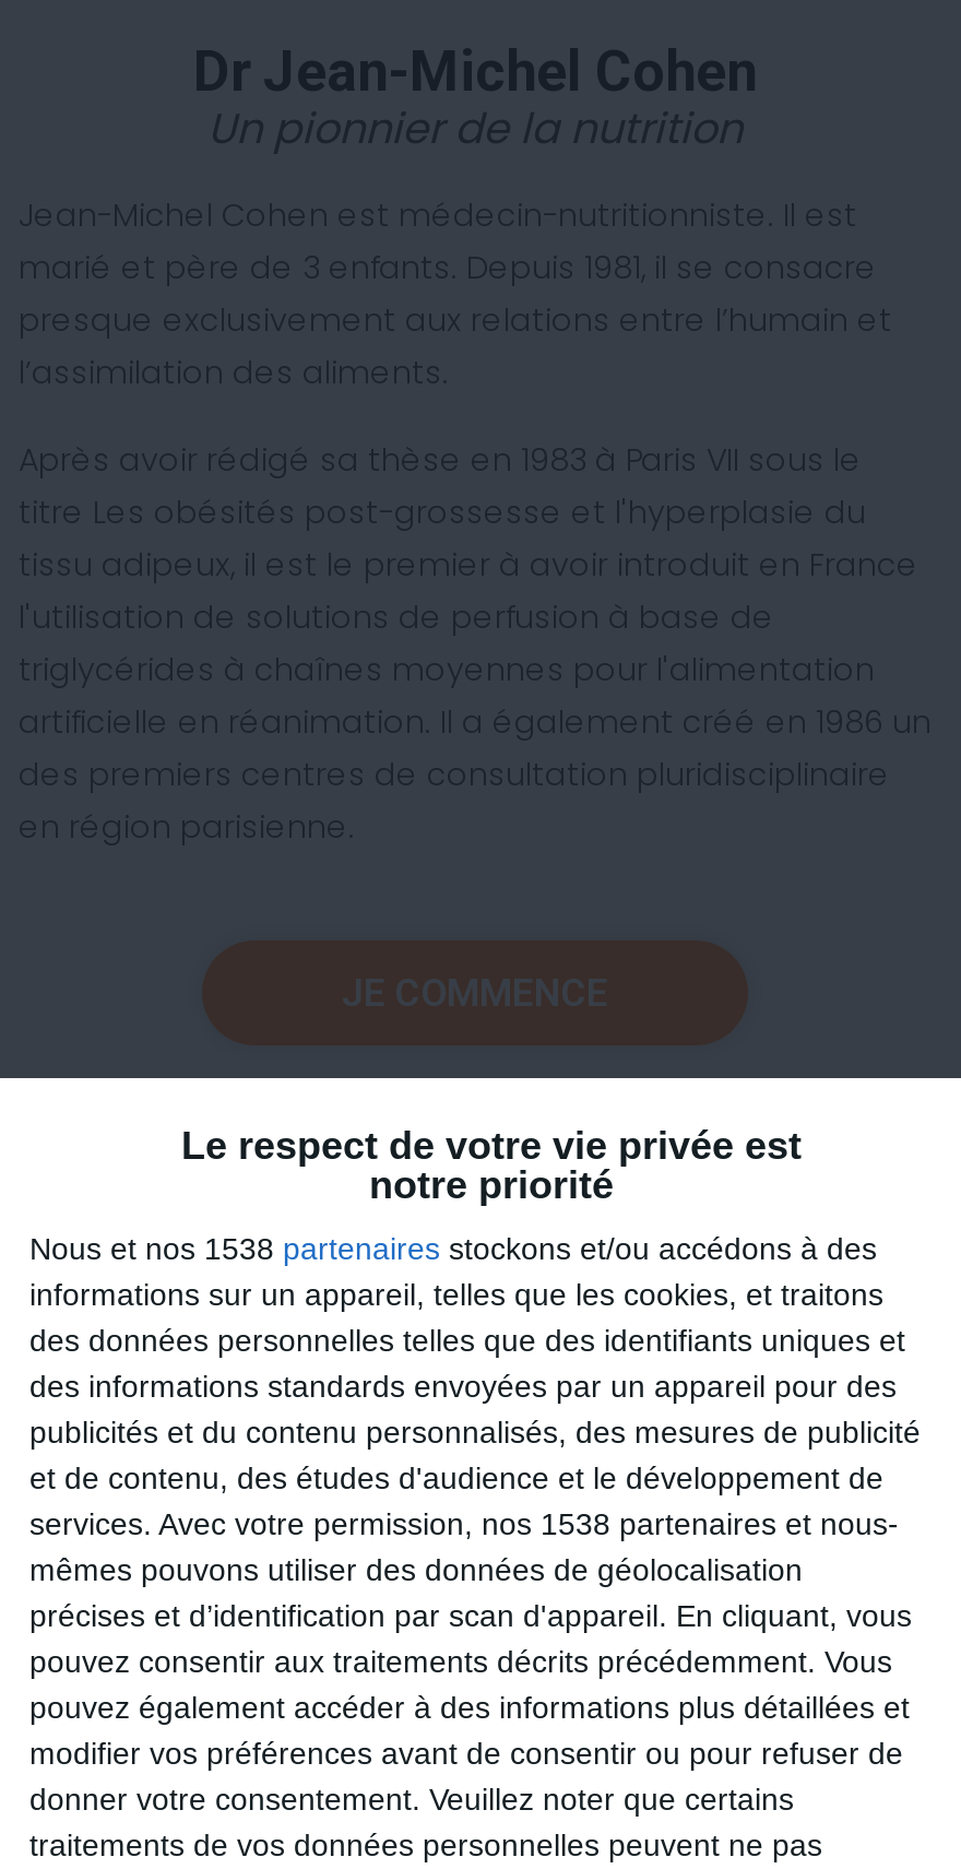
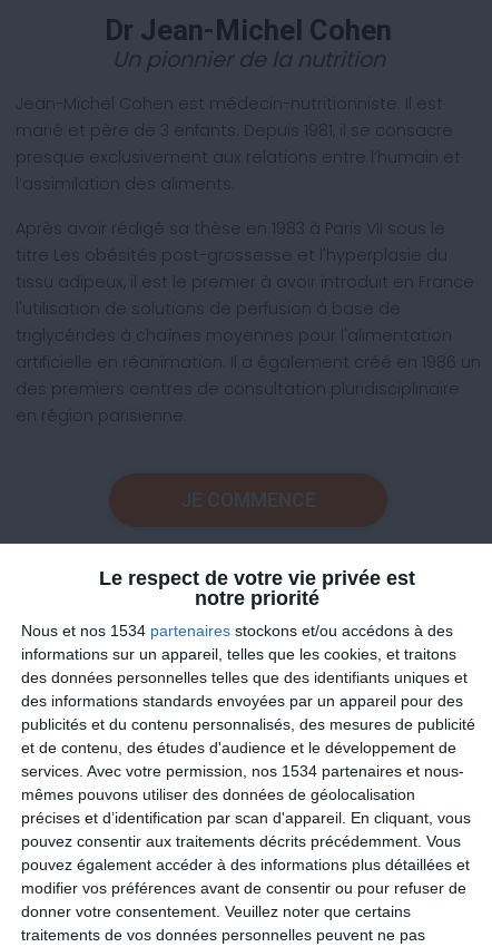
- Nous et nos 1538 partenaires stockons et/ou accédons à des
+ Nous et nos 1534 partenaires stockons et/ou accédons à des

- services. Avec votre permission, nos 1538 partenaires et nous-
+ services. Avec votre permission, nos 1534 partenaires et nous-
